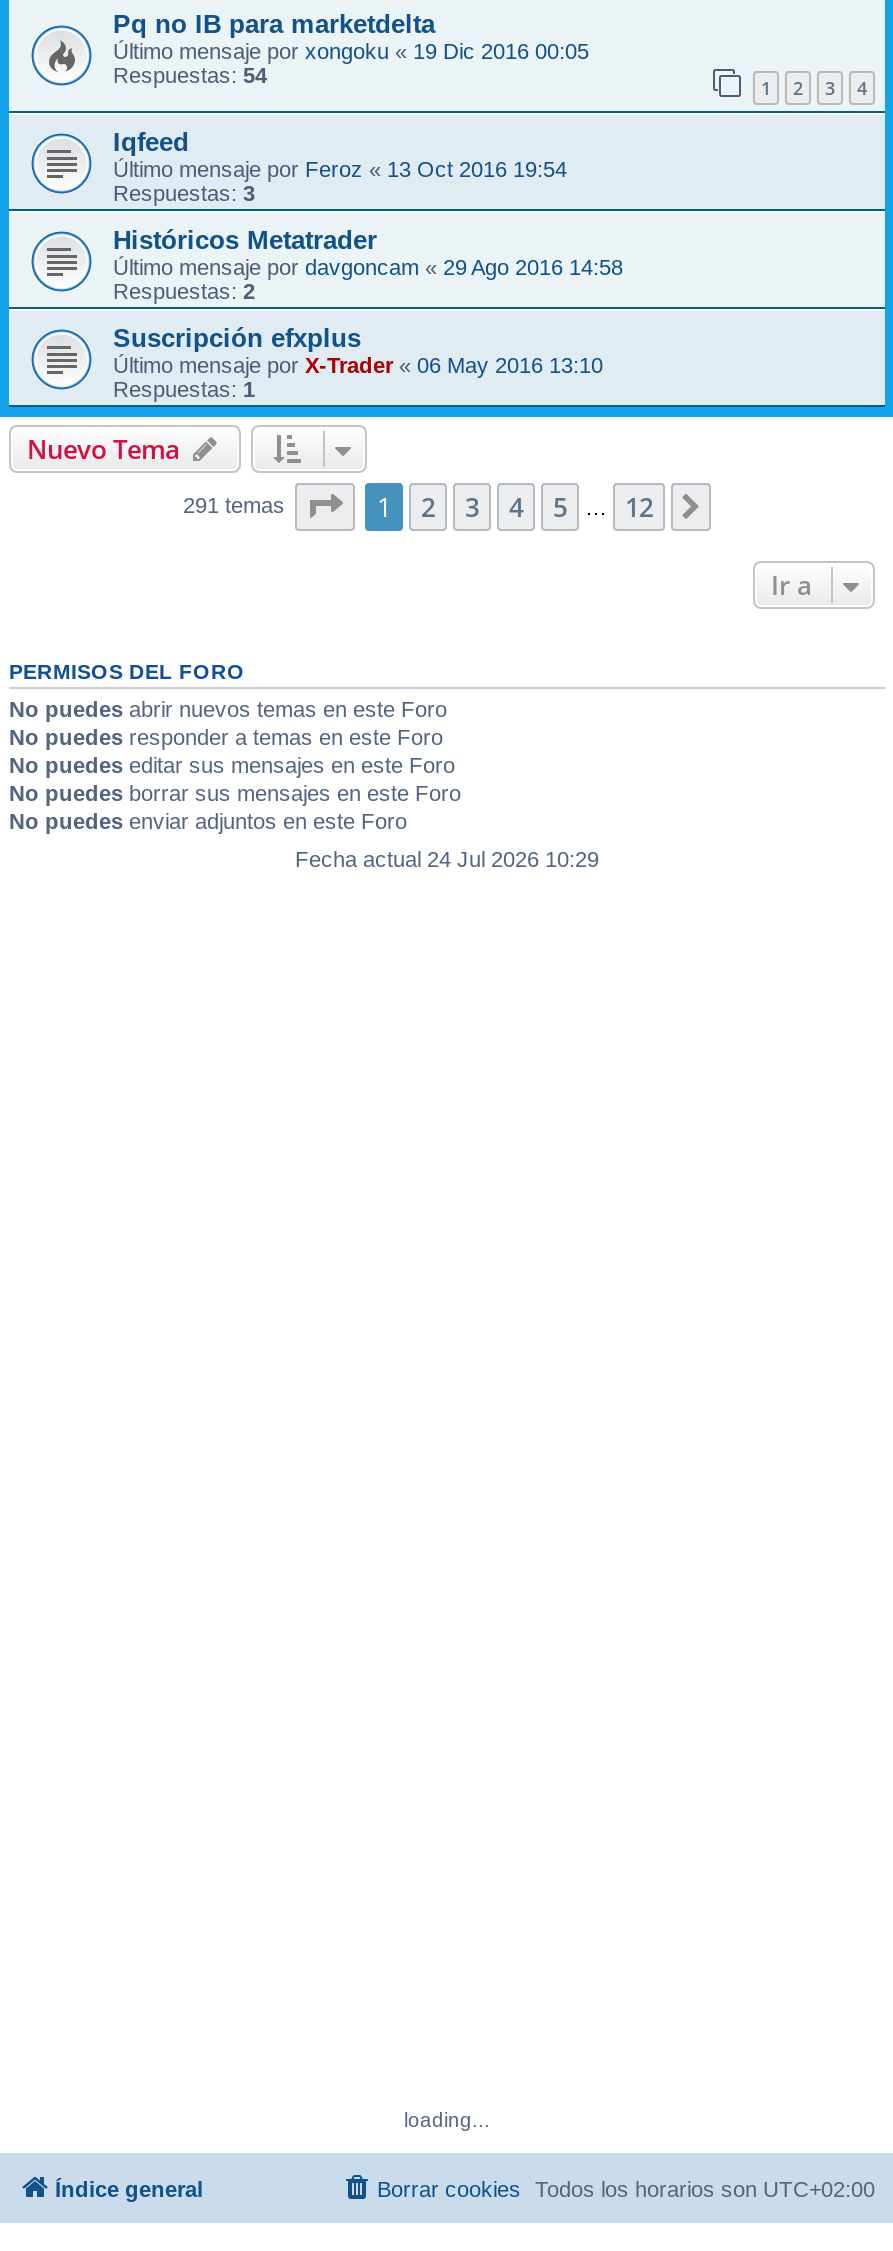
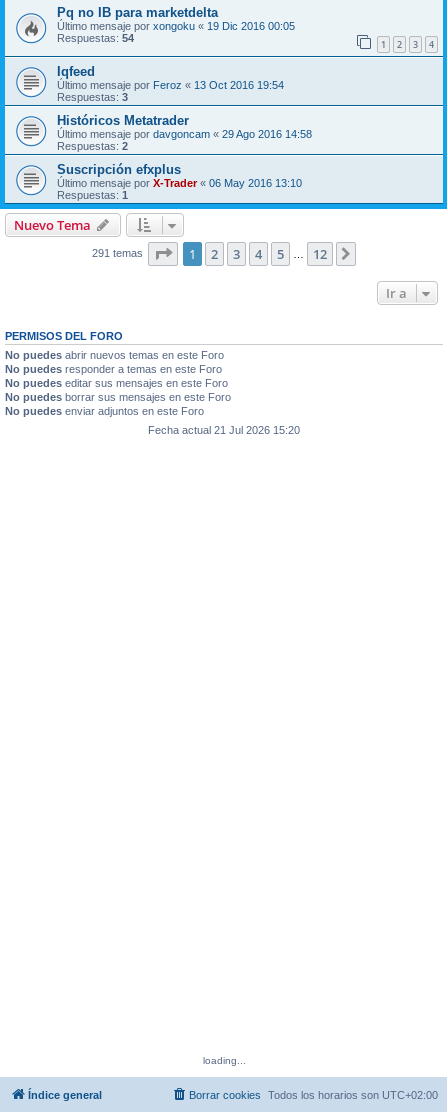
- Fecha actual 24 Jul 2026 10:29
+ Fecha actual 21 Jul 2026 15:20
